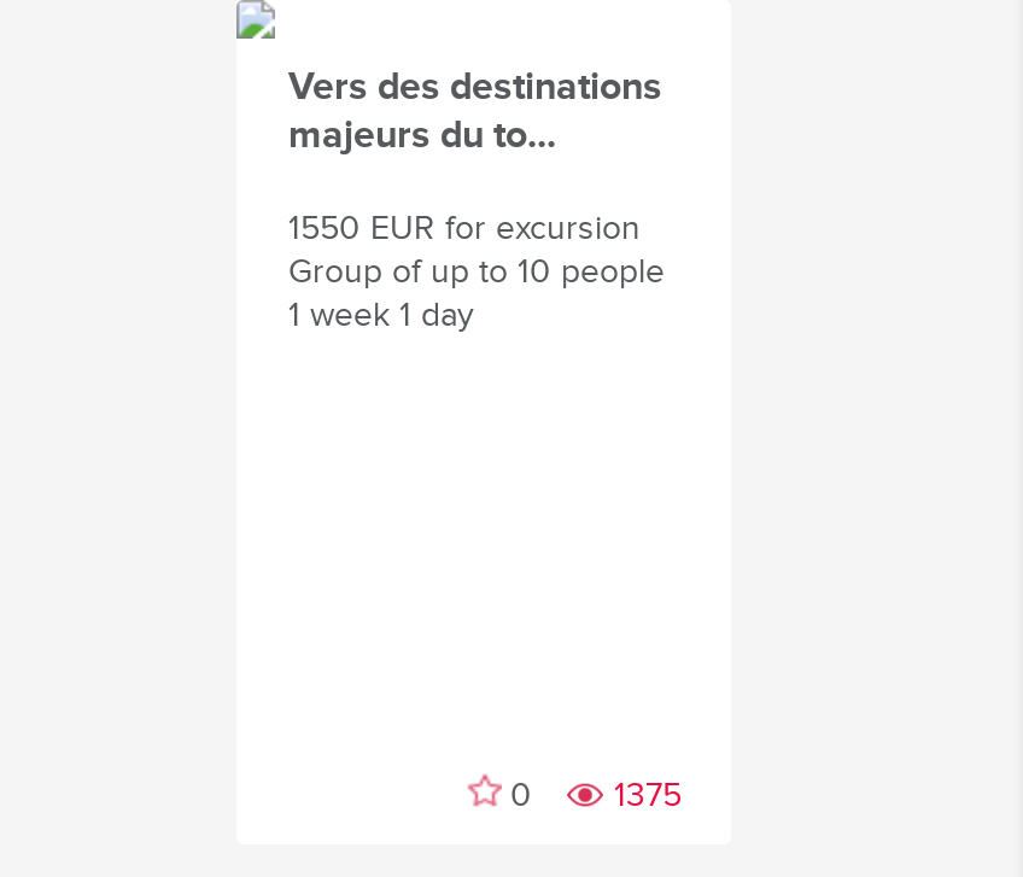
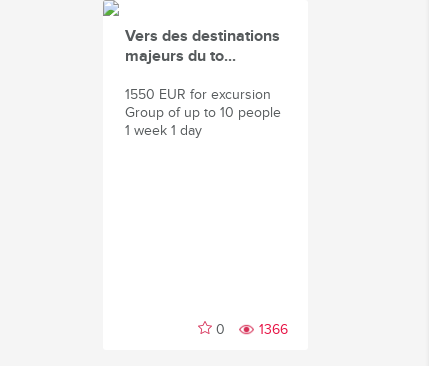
- 1375
+ 1366
